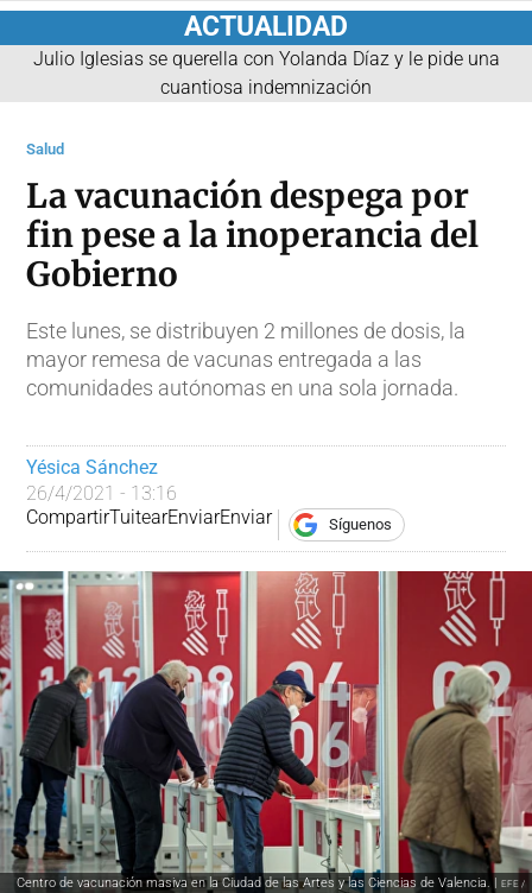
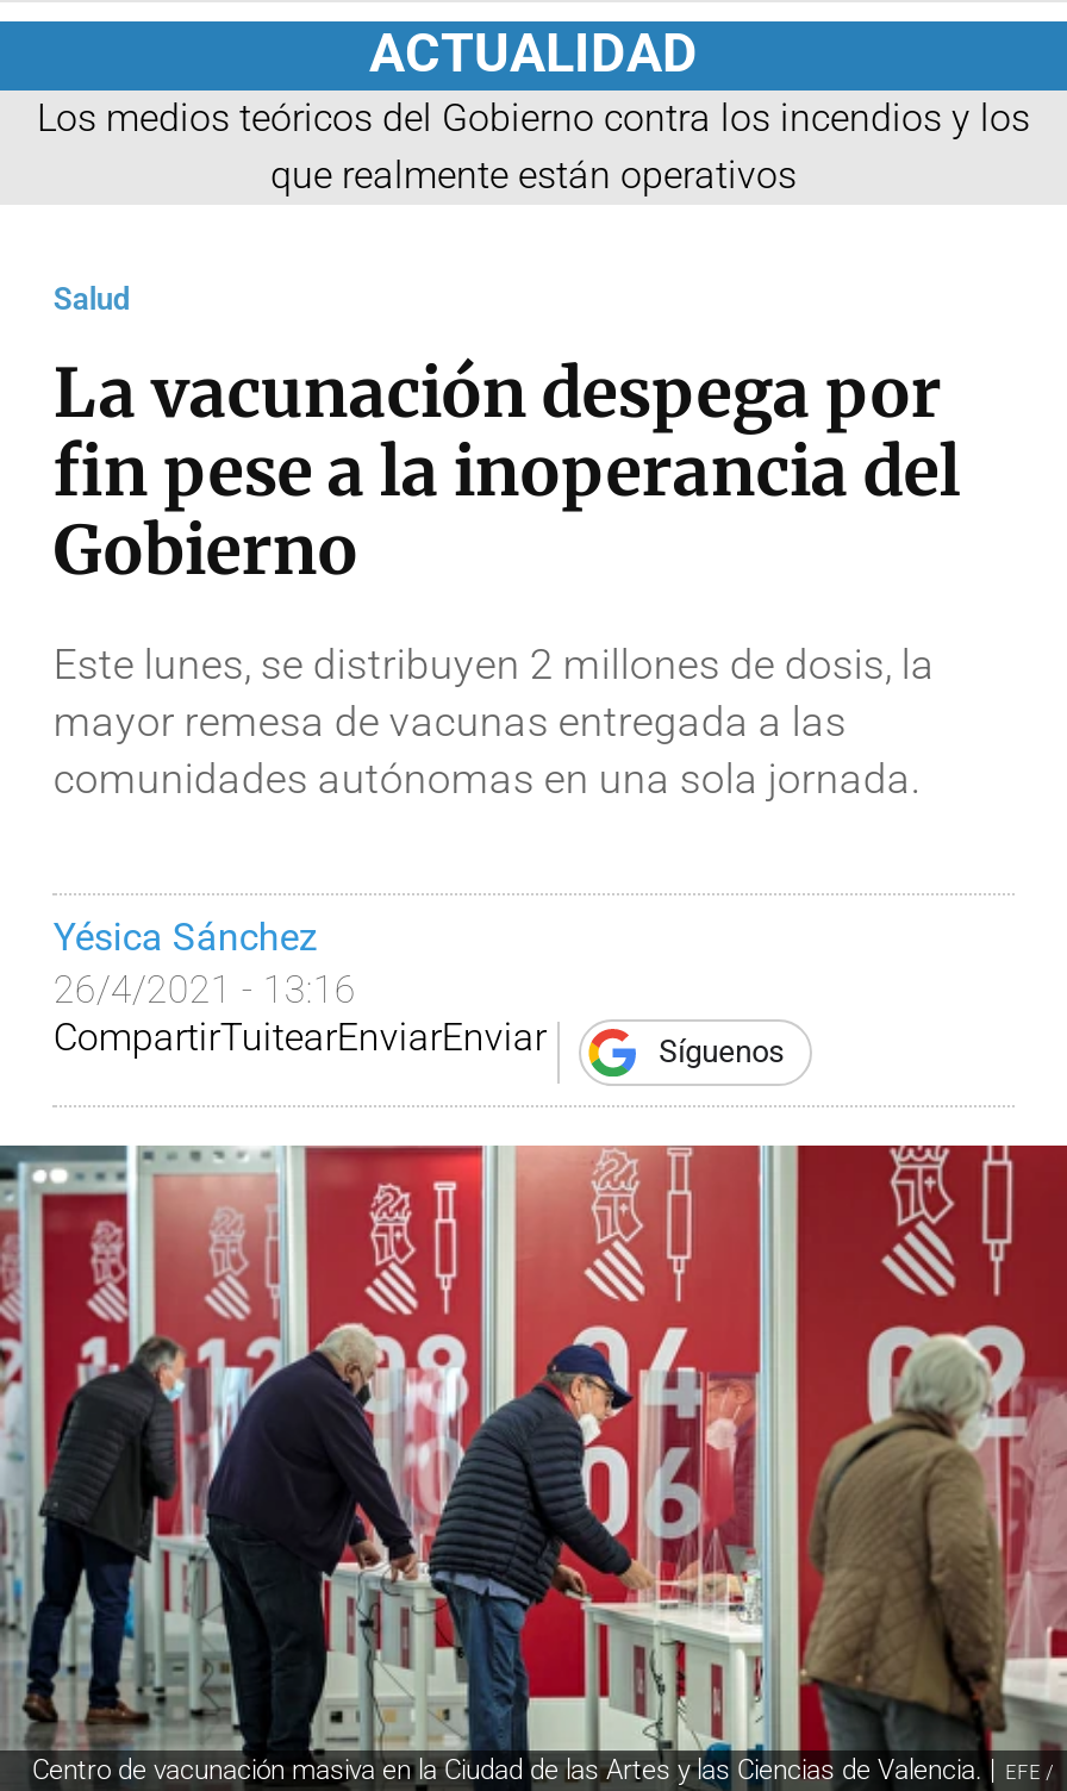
- Julio Iglesias se querella con Yolanda Díaz y le pide una
- cuantiosa indemnización
+ Los medios teóricos del Gobierno contra los incendios y los
+ que realmente están operativos
